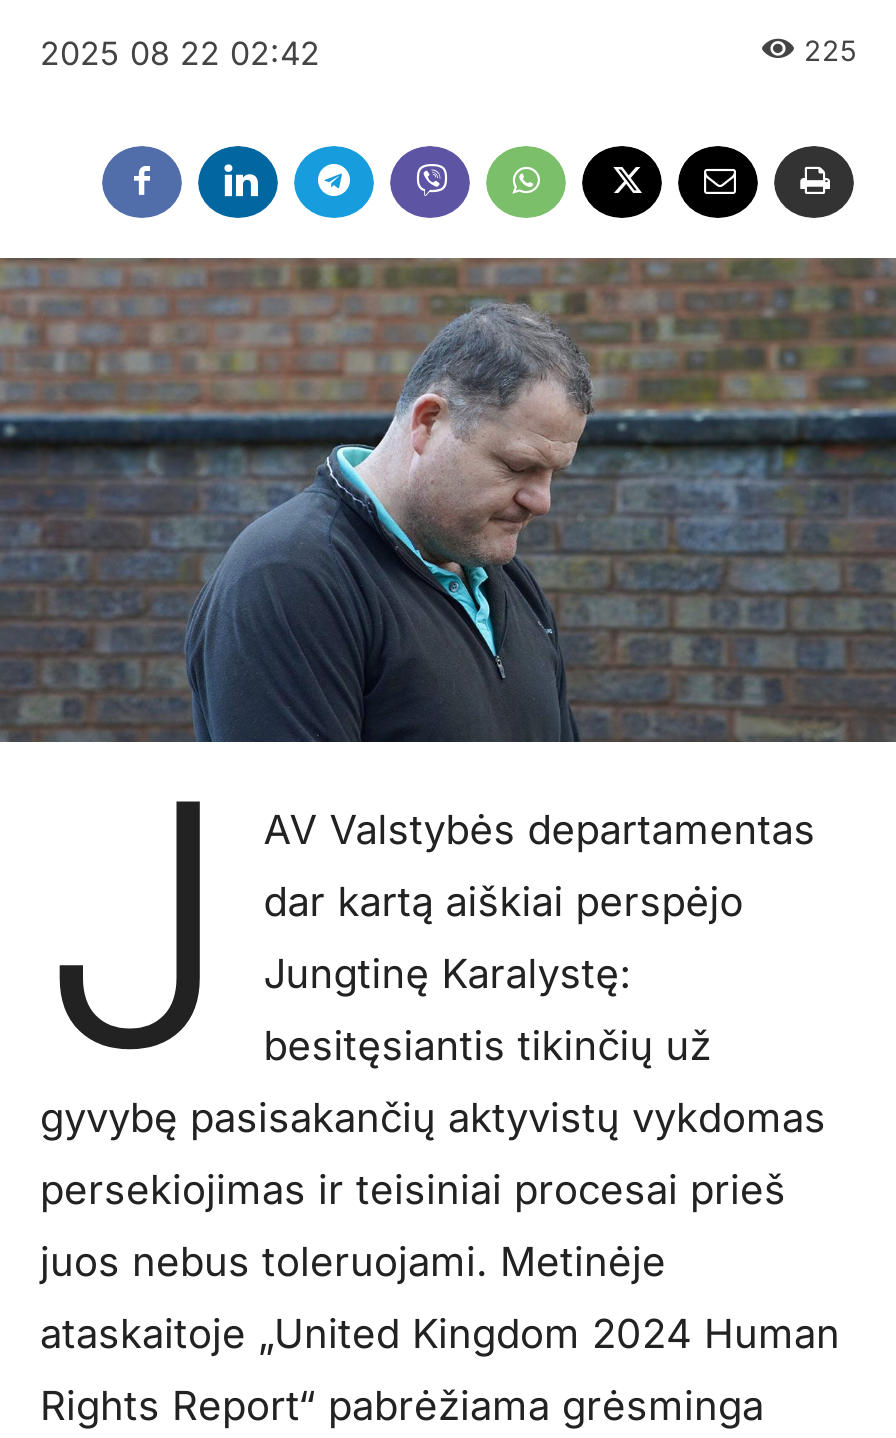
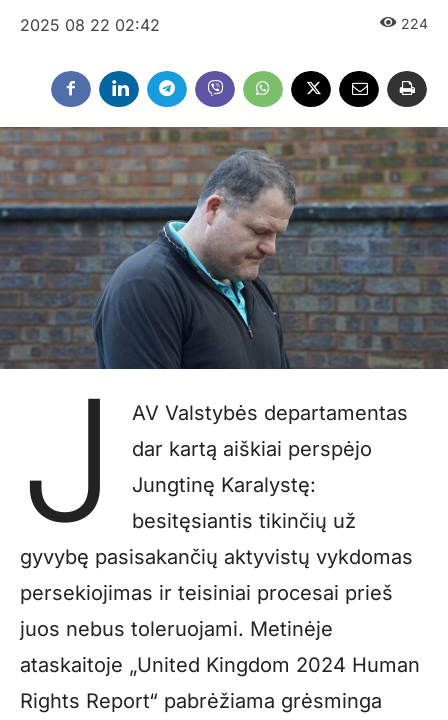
- 225
+ 224
